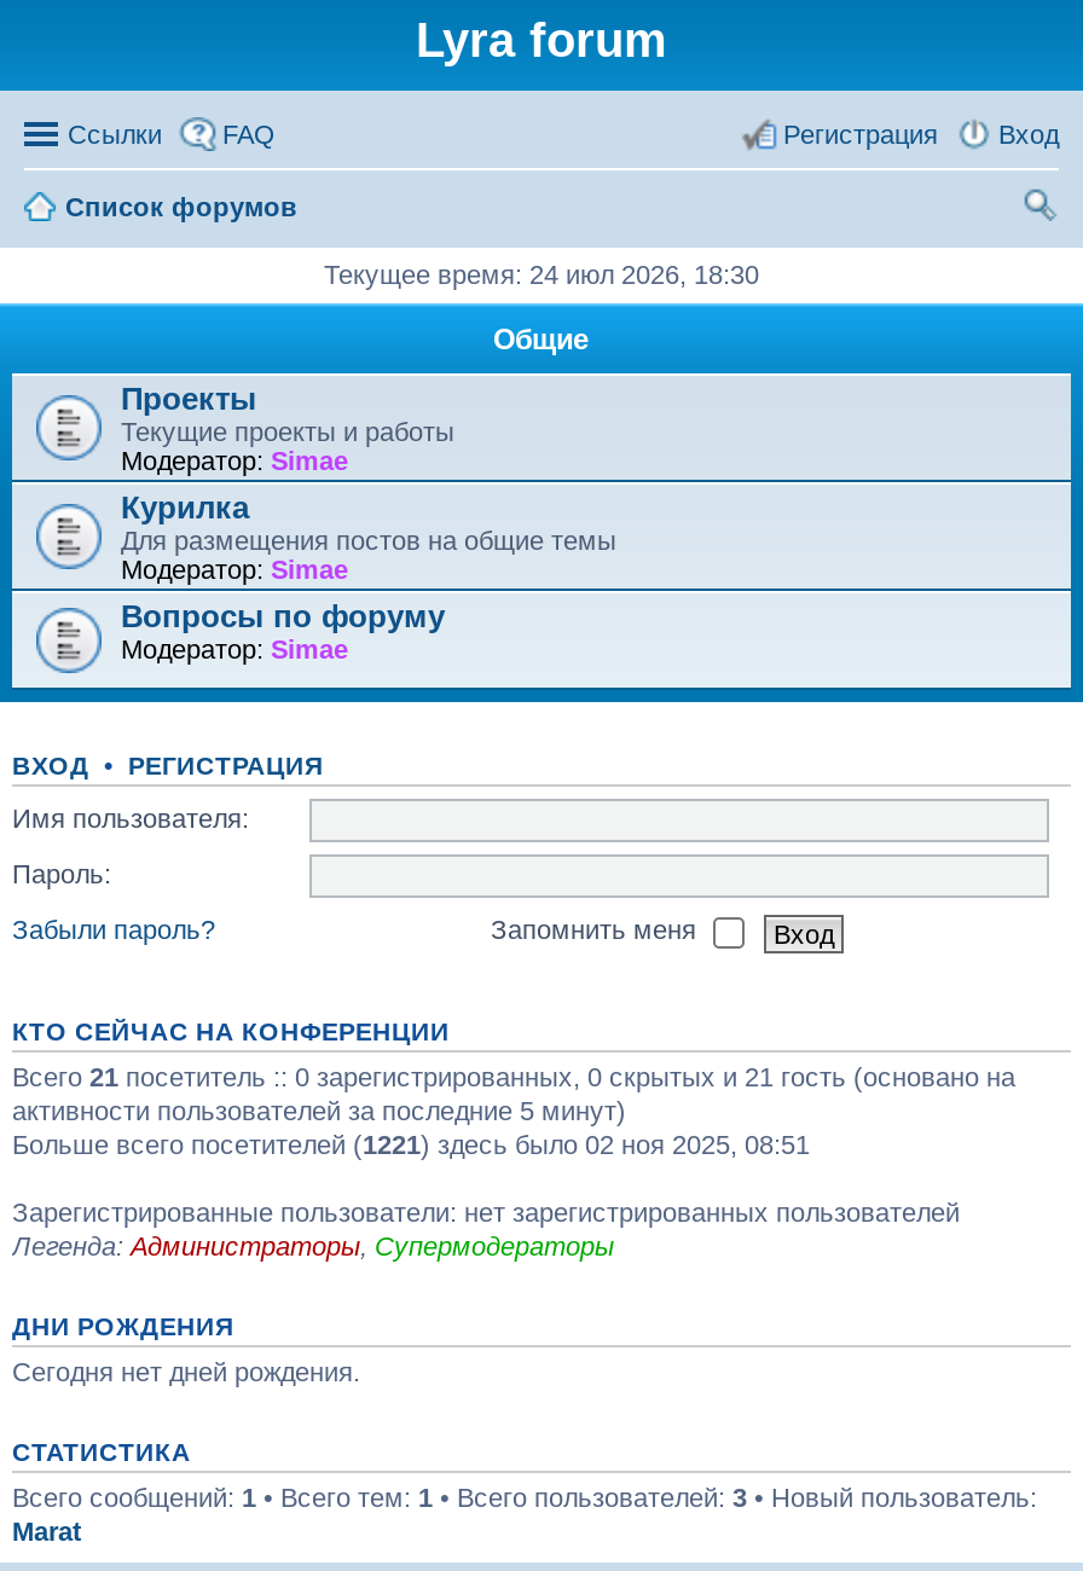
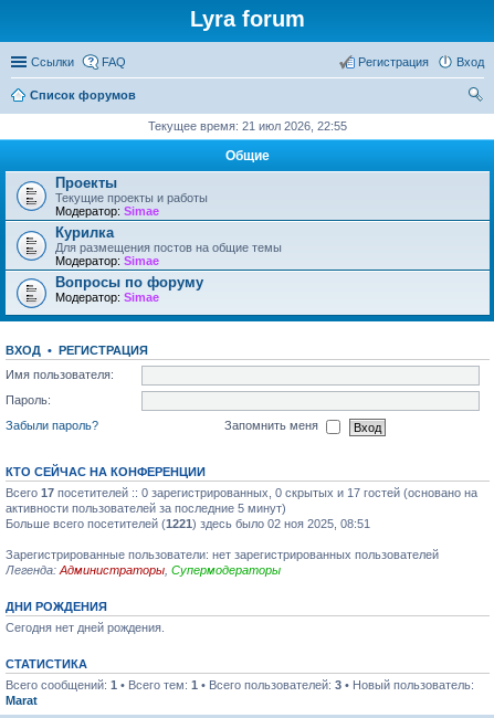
- Текущее время: 24 июл 2026, 18:30
+ Текущее время: 21 июл 2026, 22:55

- Всего 21 посетитель :: 0 зарегистрированных, 0 скрытых и 21 гость (основано на
+ Всего 17 посетителей :: 0 зарегистрированных, 0 скрытых и 17 гостей (основано на
